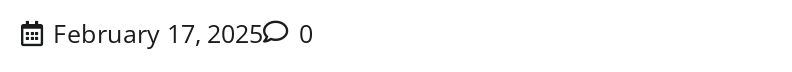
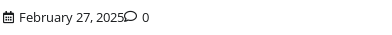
- February 17, 2025 0
+ February 27, 2025 0
